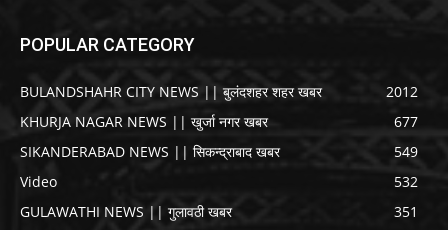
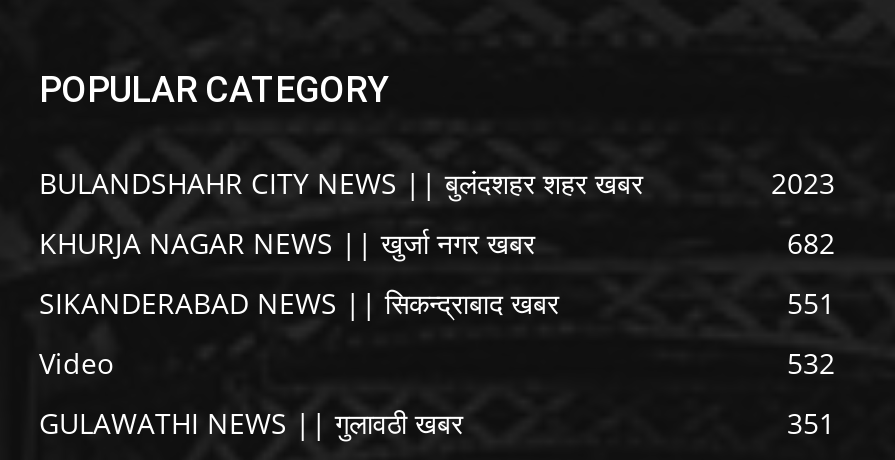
- 2012
+ 2023

- 677
+ 682

- 549
+ 551
